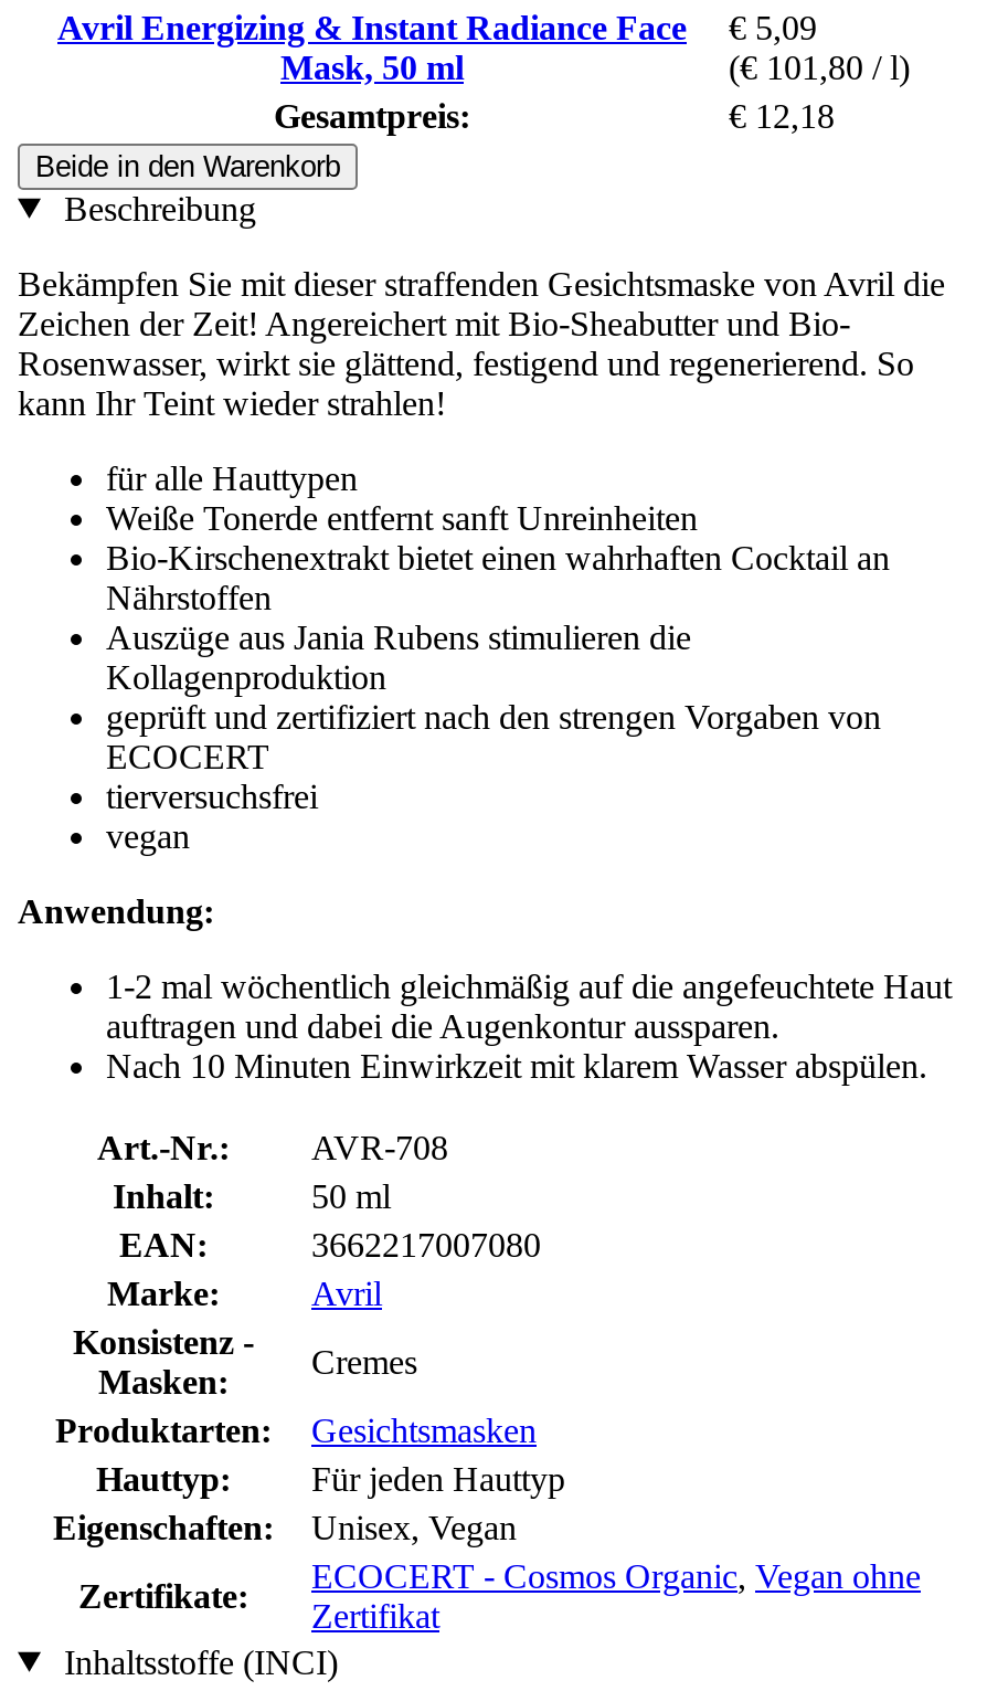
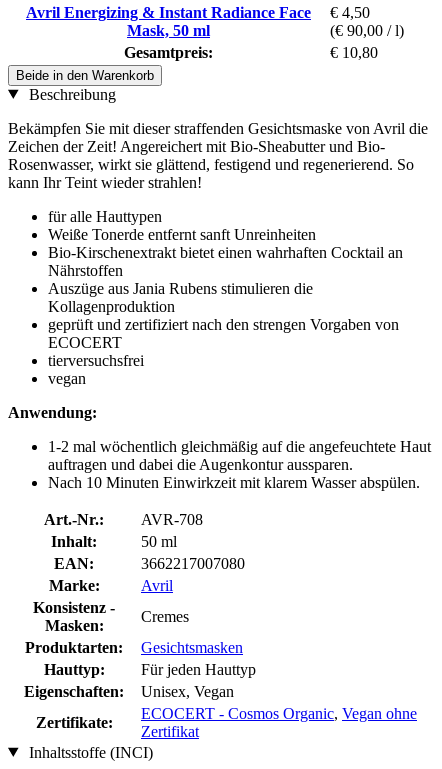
- Avril Energizing & Instant Radiance Face € 5,09
+ Avril Energizing & Instant Radiance Face € 4,50

- (€ 101,80 / l)
+ (€ 90,00 / l)

- € 12,18
+ € 10,80
